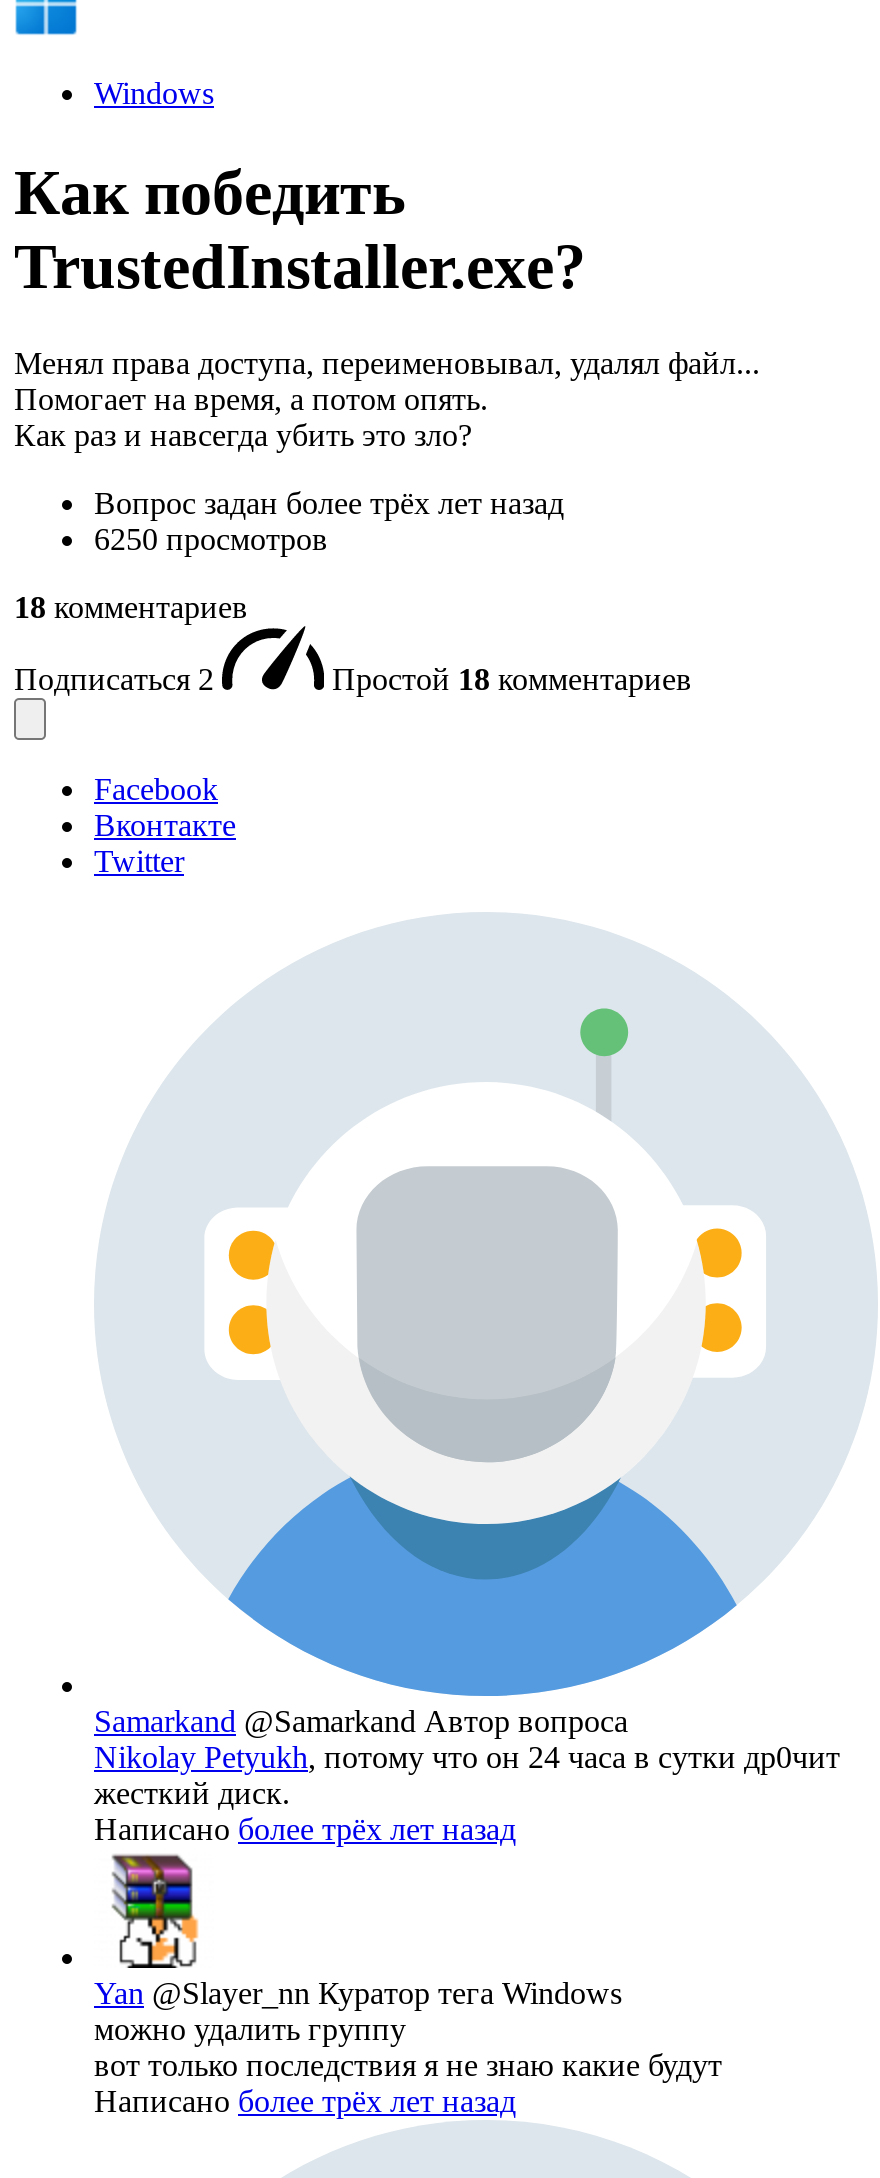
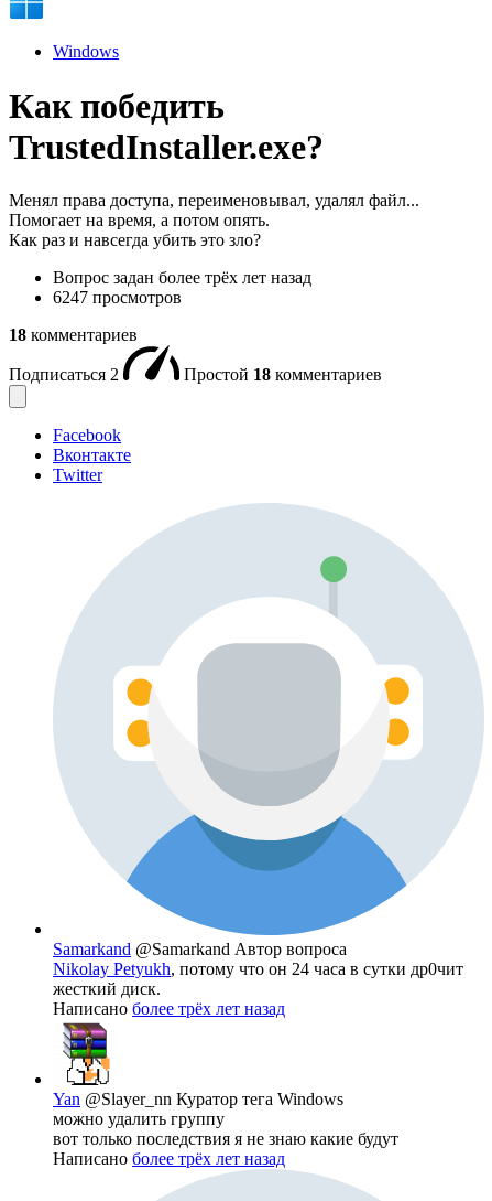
- 6250 просмотров
+ 6247 просмотров
